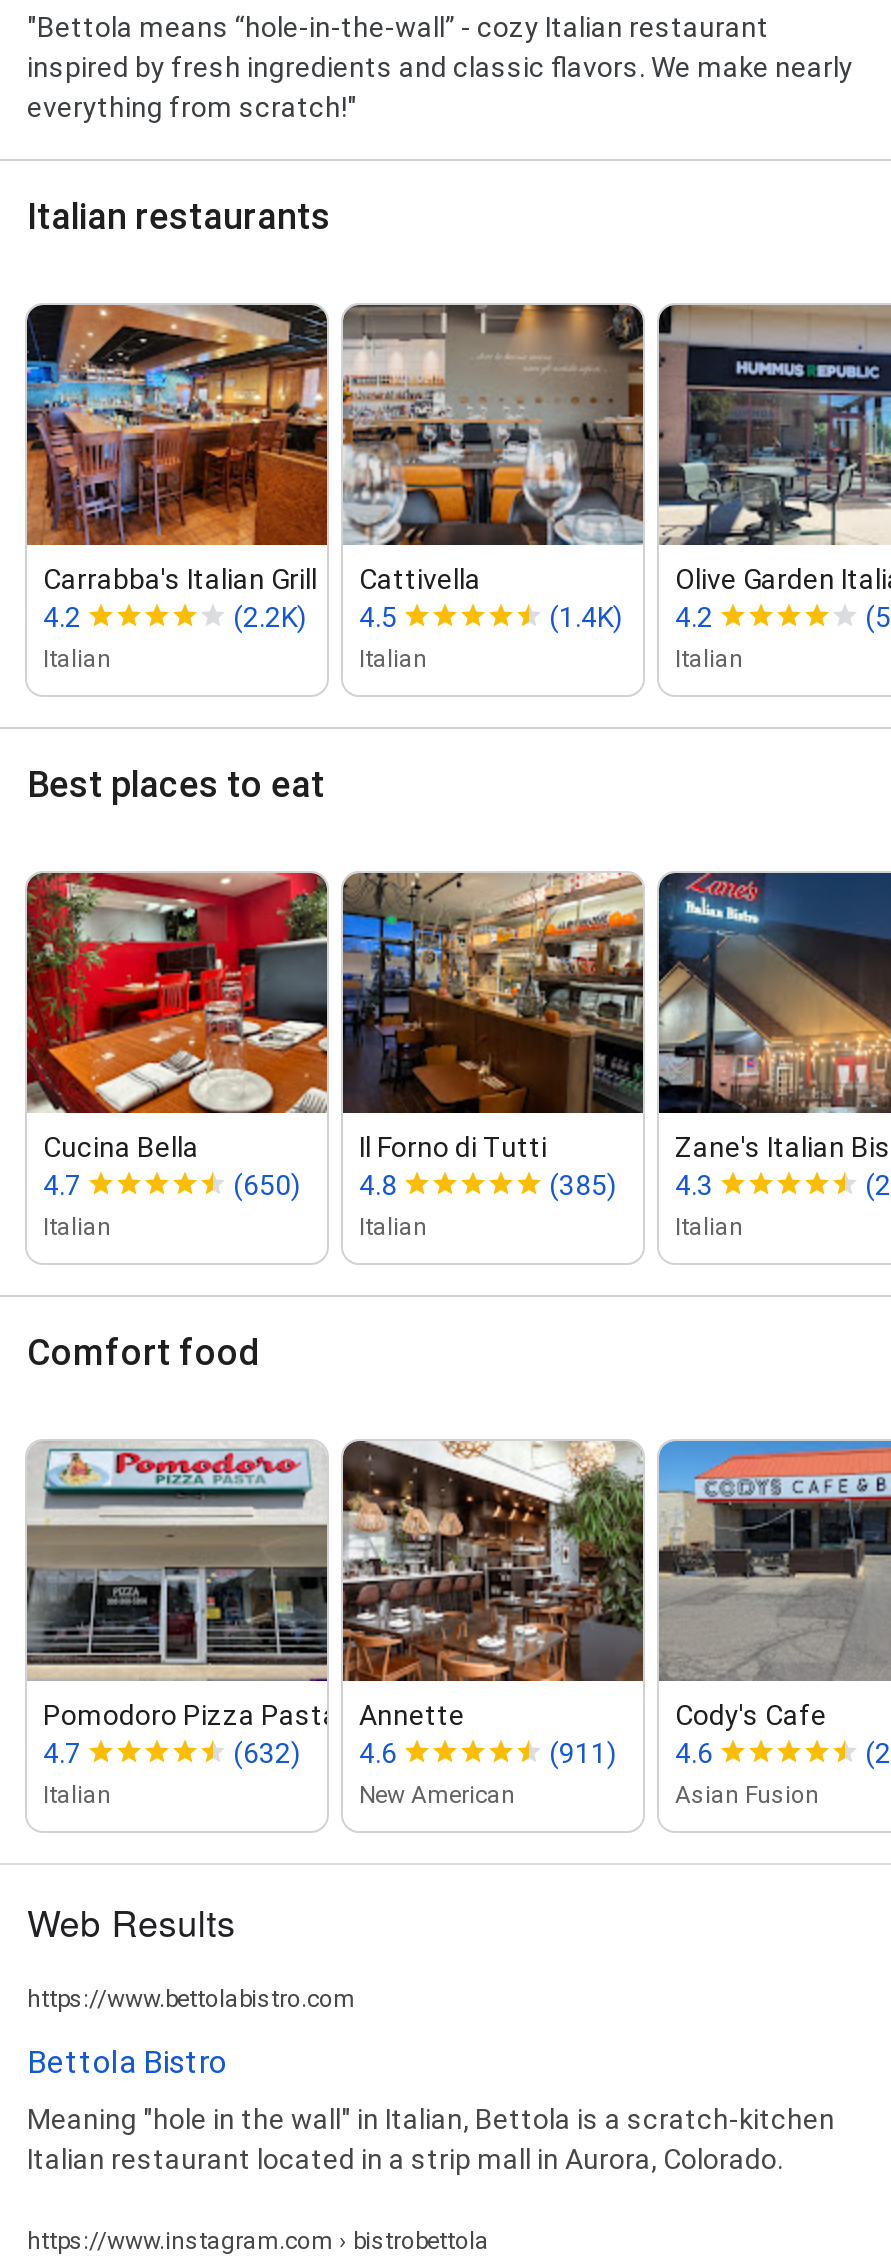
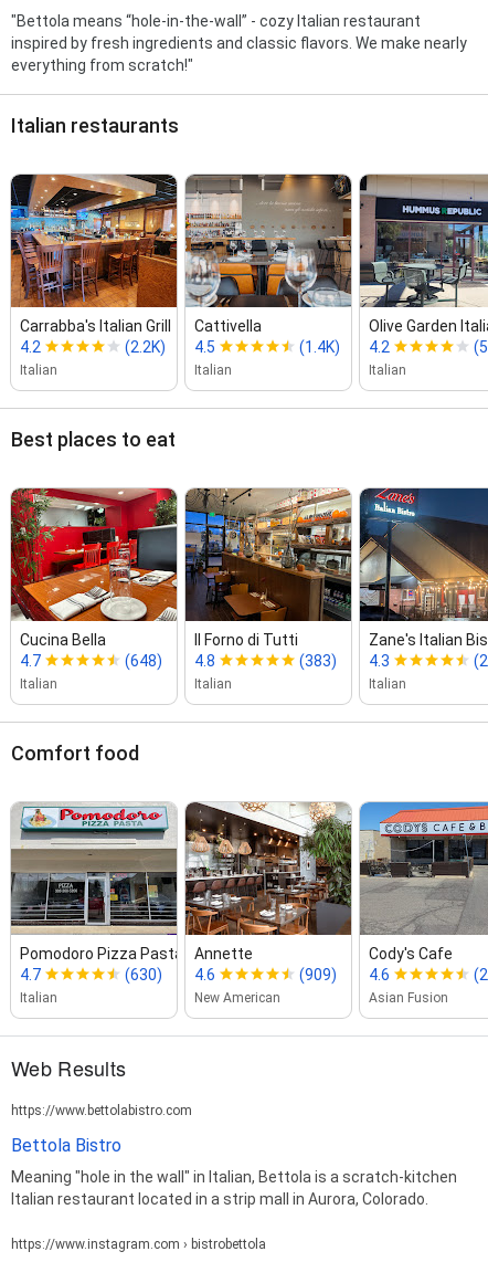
- (650) 4.8
+ (648) 4.8

- (385) 4.3
+ (383) 4.3

- (632) 4.6
+ (630) 4.6

- (911) 4.6
+ (909) 4.6
